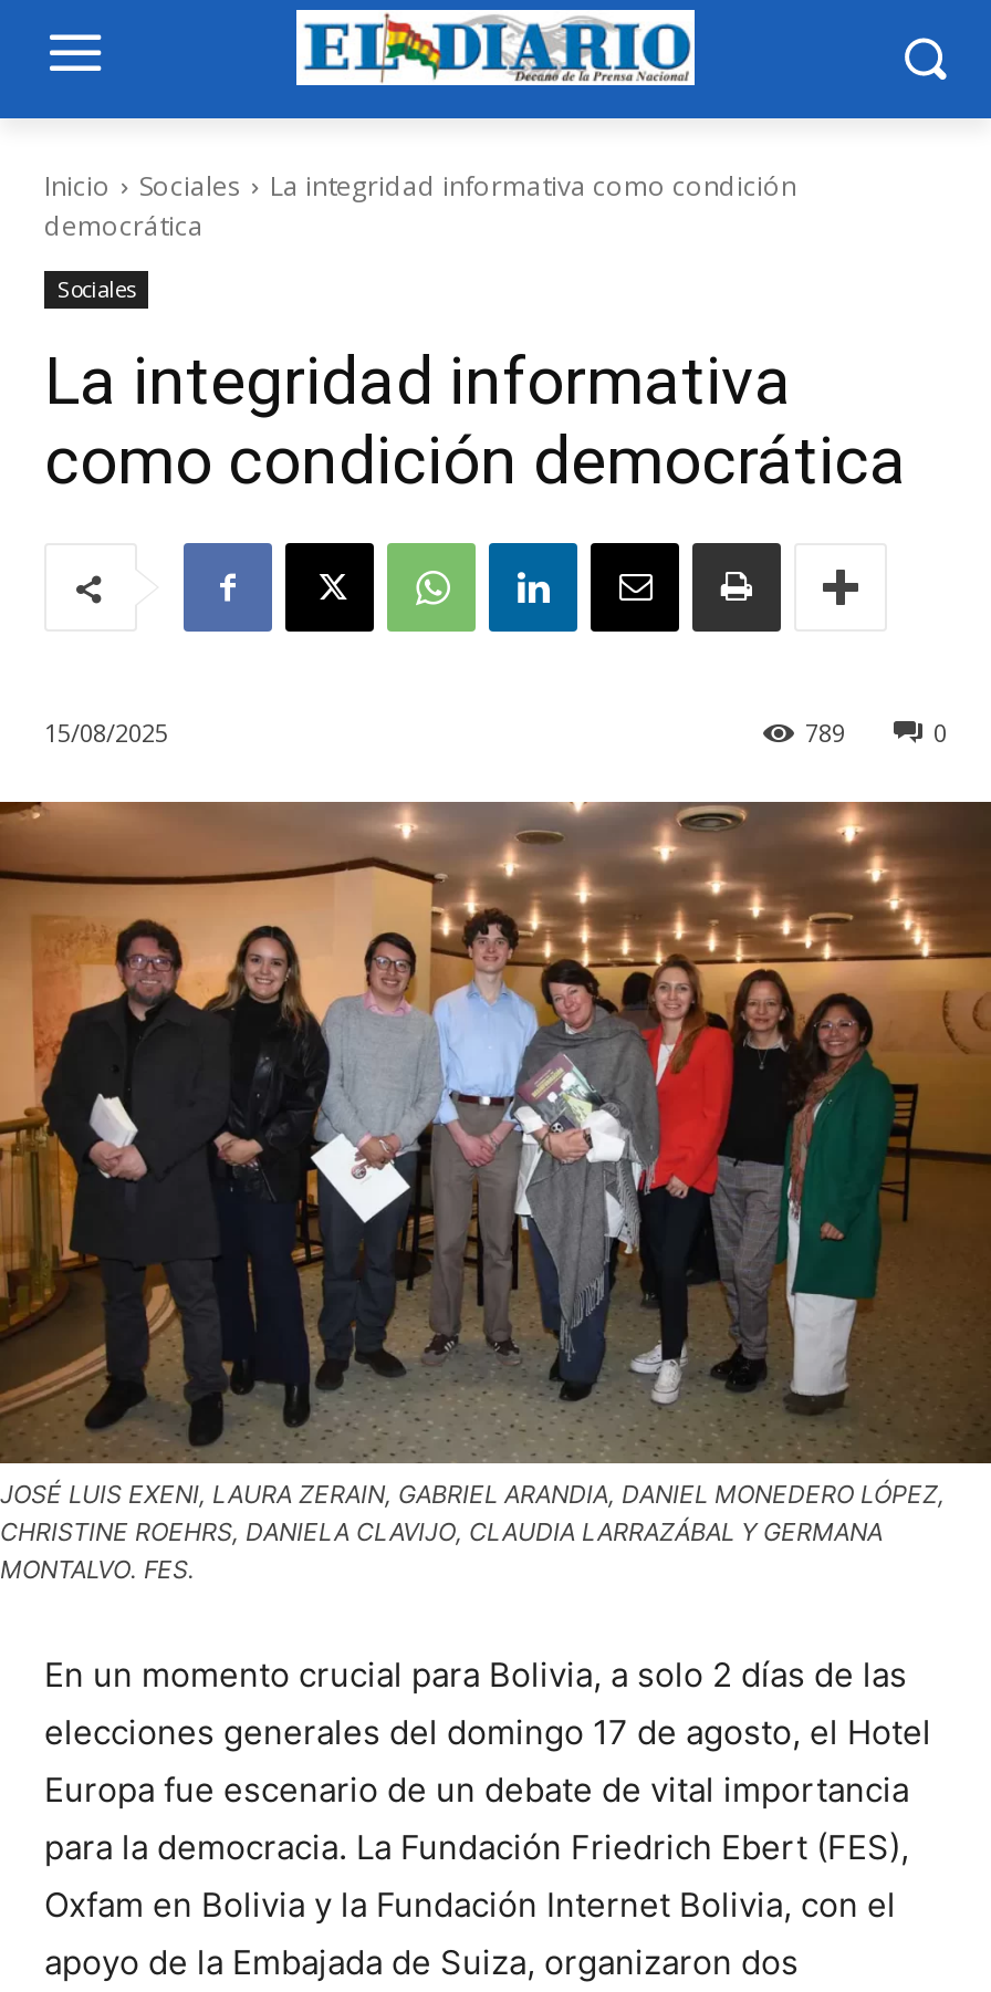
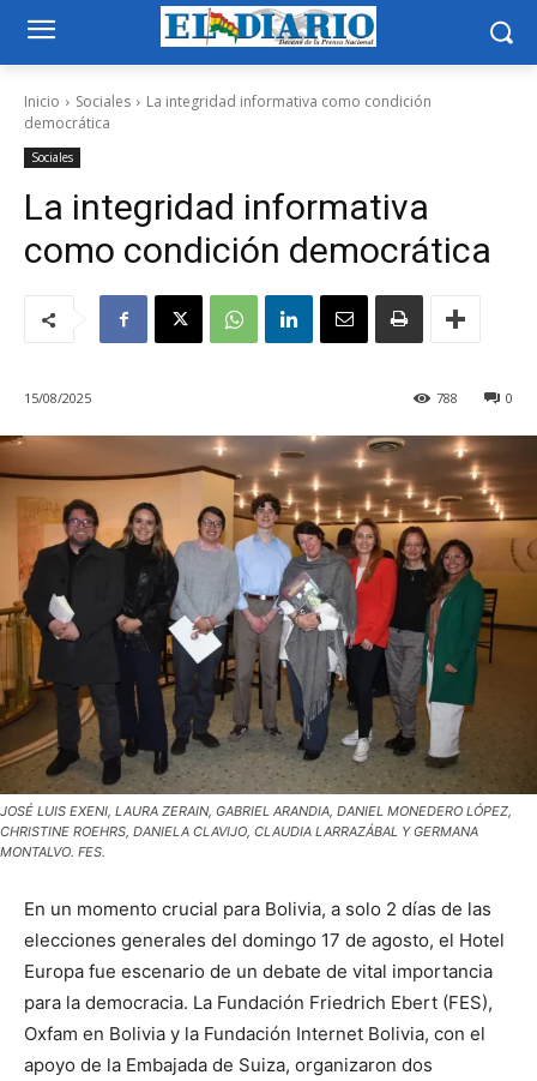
- 789
+ 788
